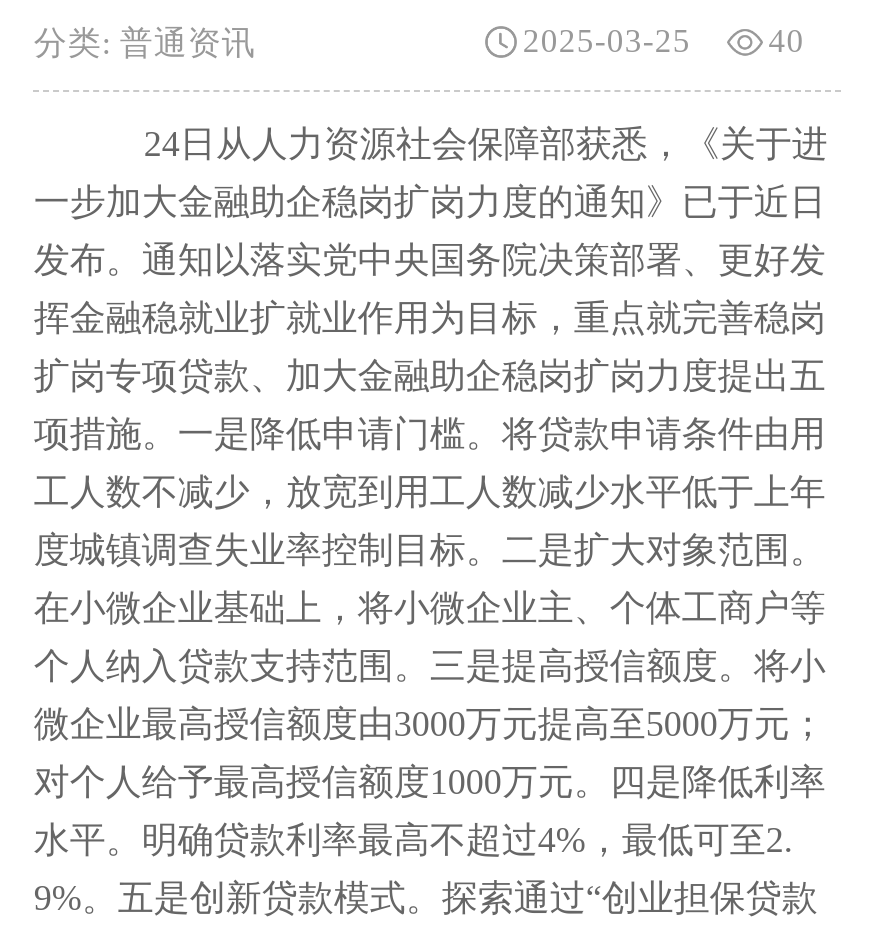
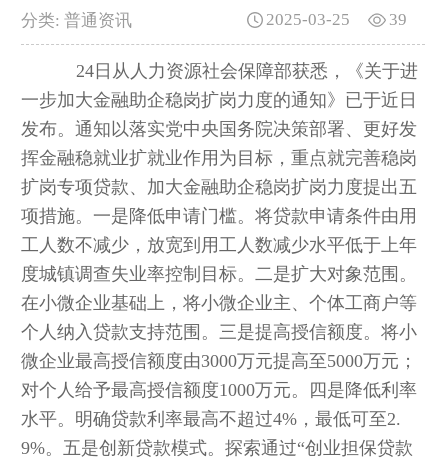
- 40
+ 39
